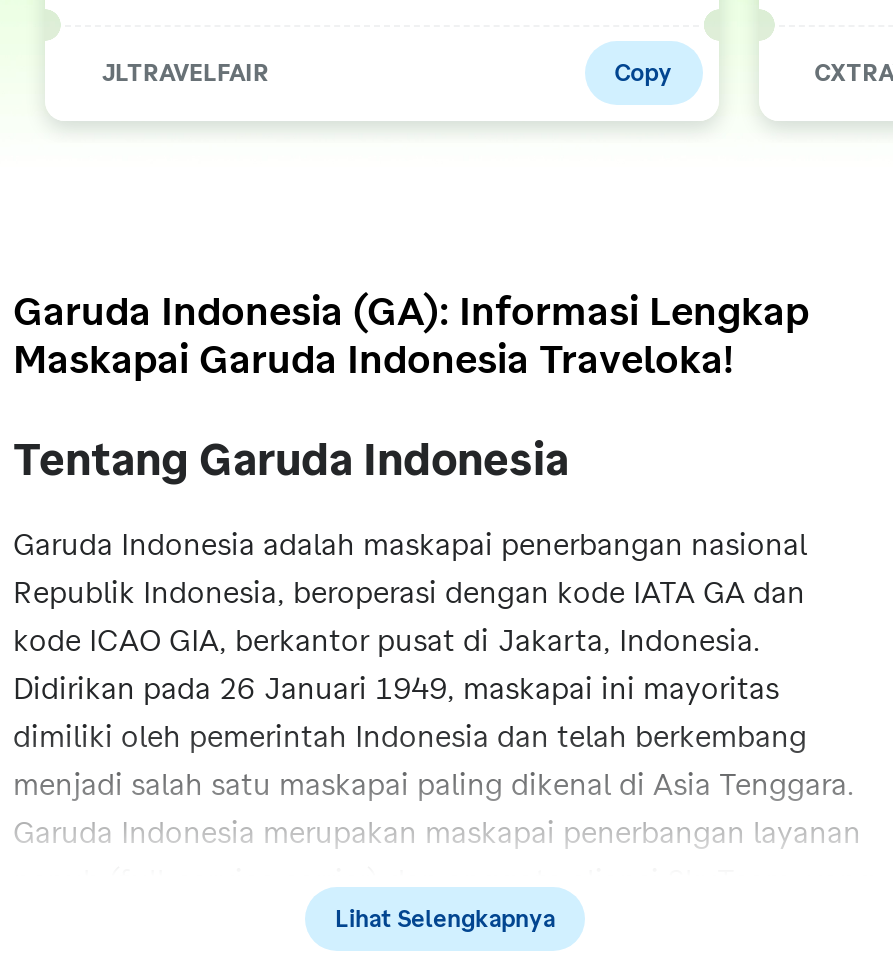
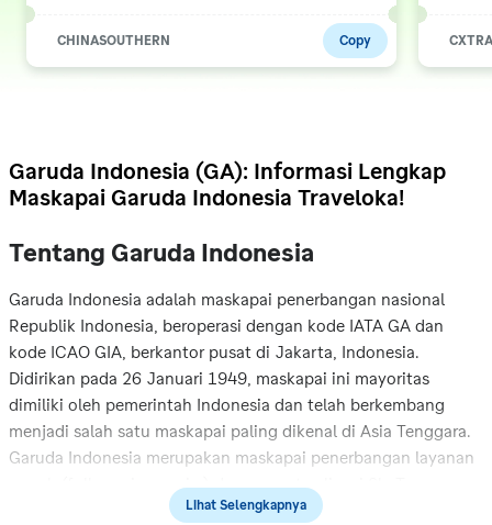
- JLTRAVELFAIR
+ CHINASOUTHERN
